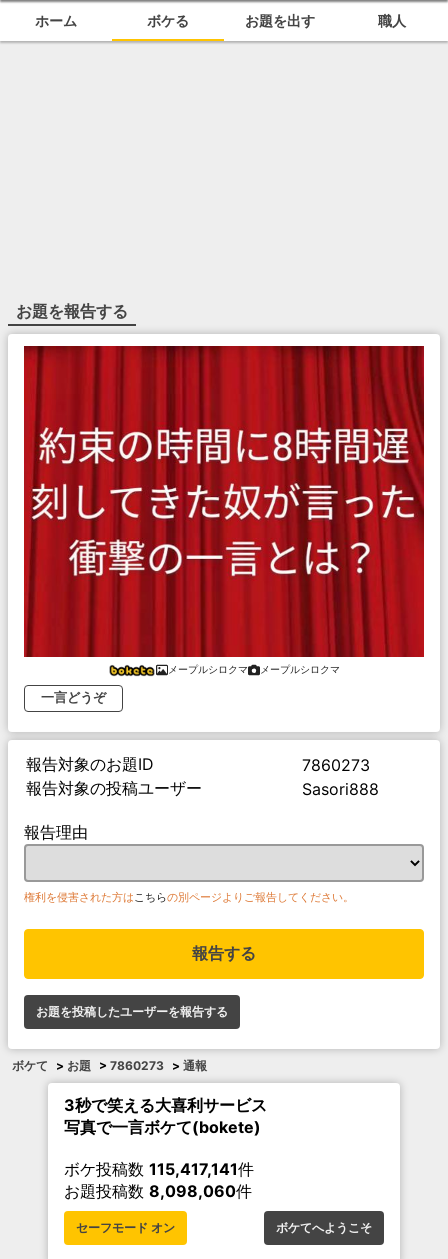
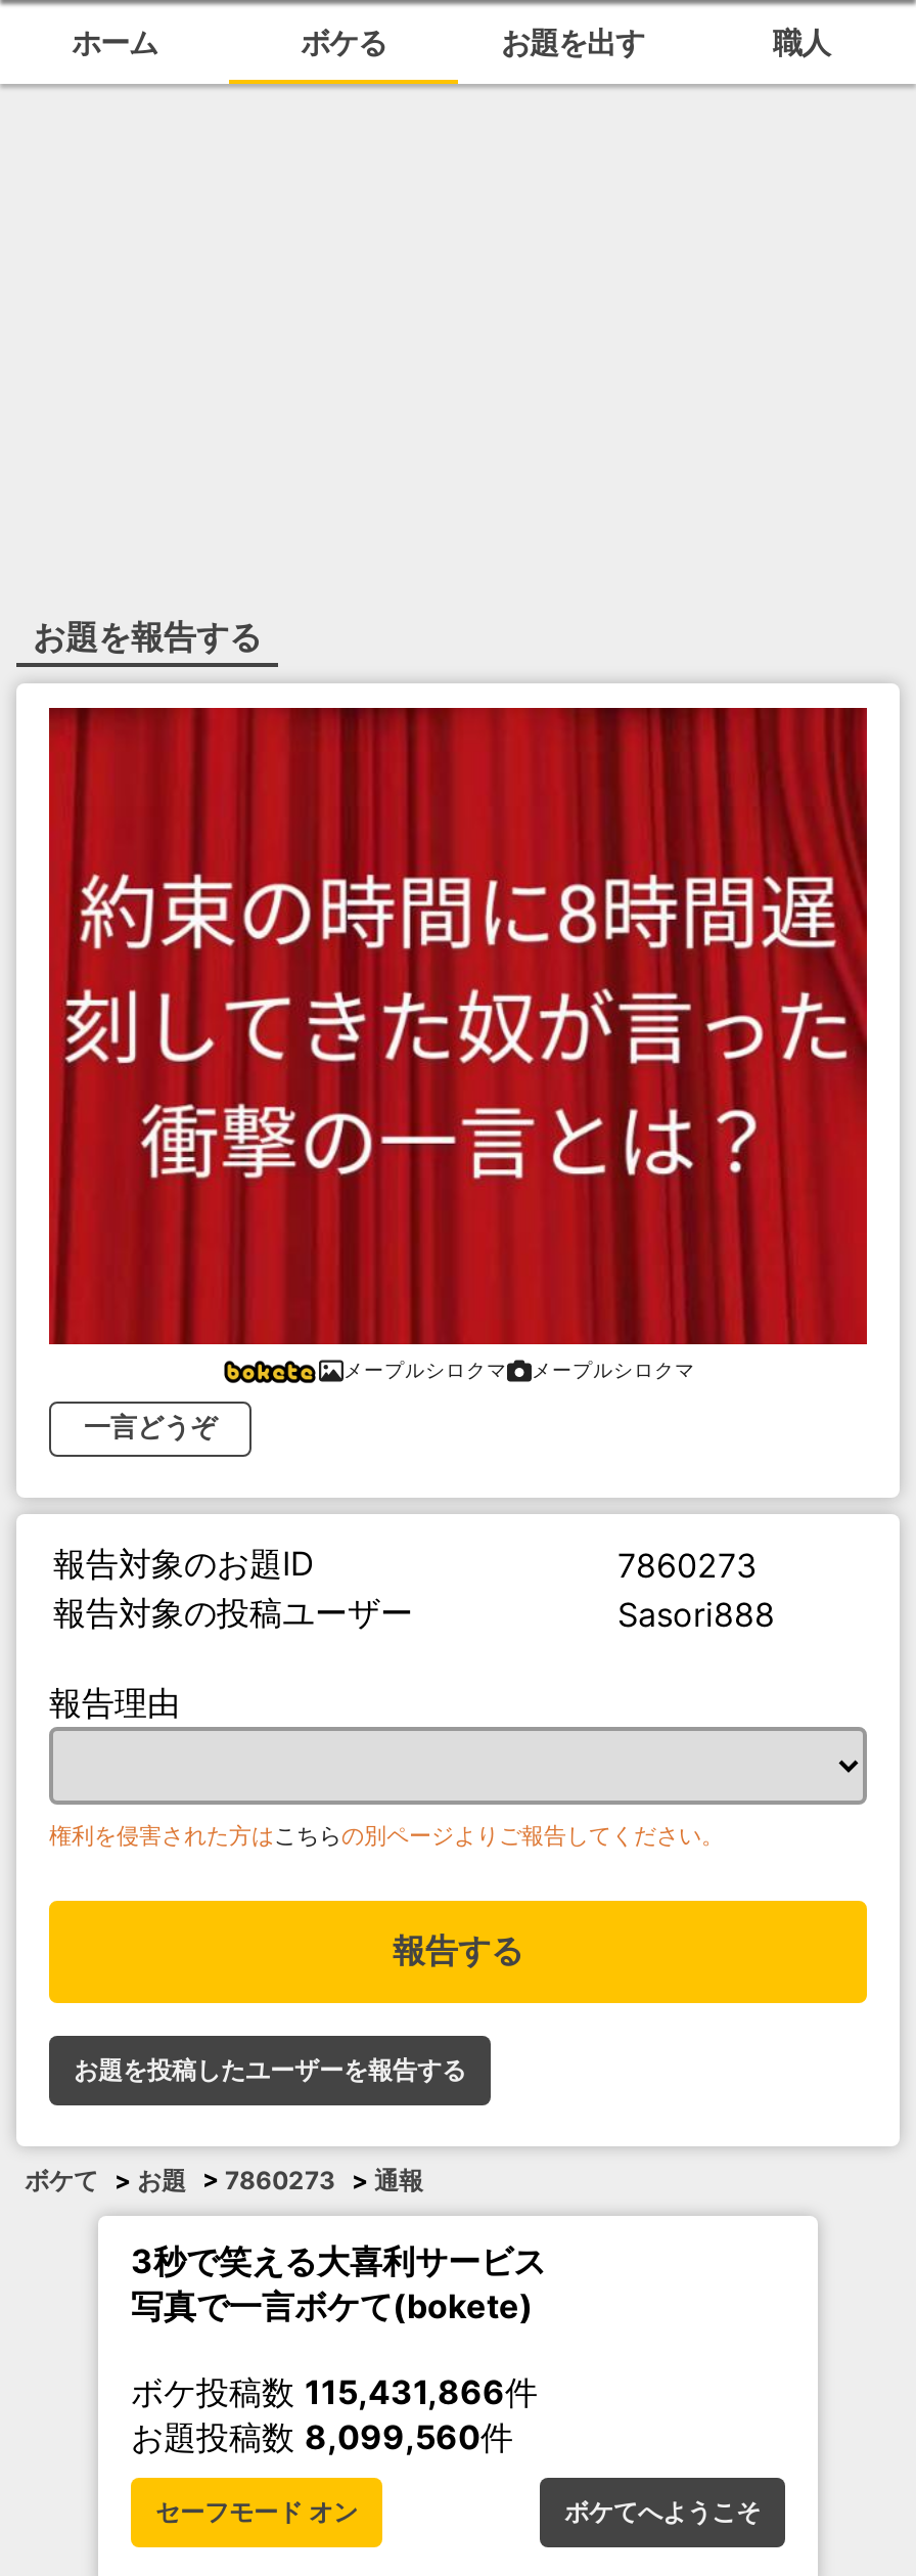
- ボケ投稿数115,417,141件
+ ボケ投稿数115,431,866件

- お題投稿数8,098,060件
+ お題投稿数8,099,560件
